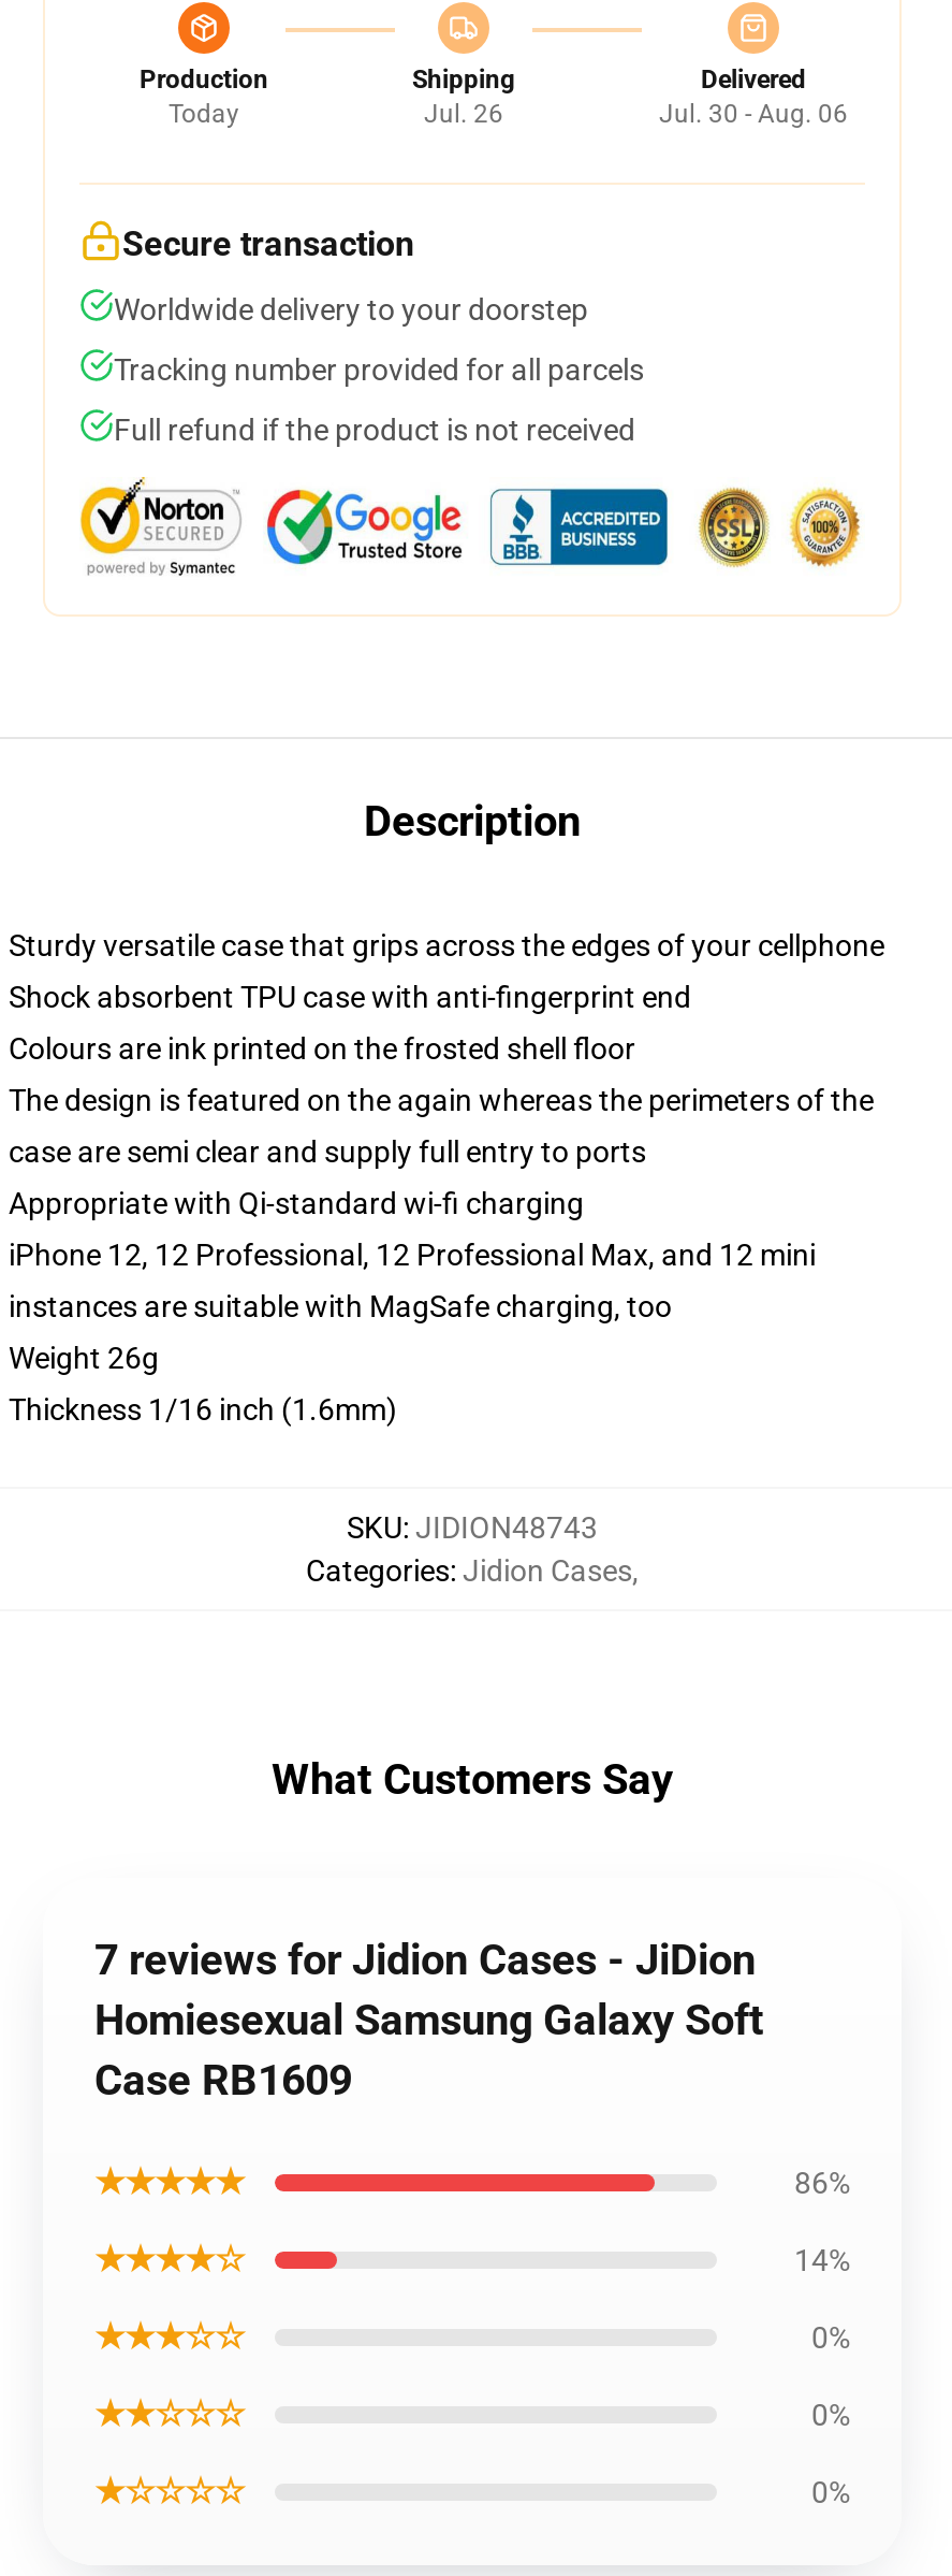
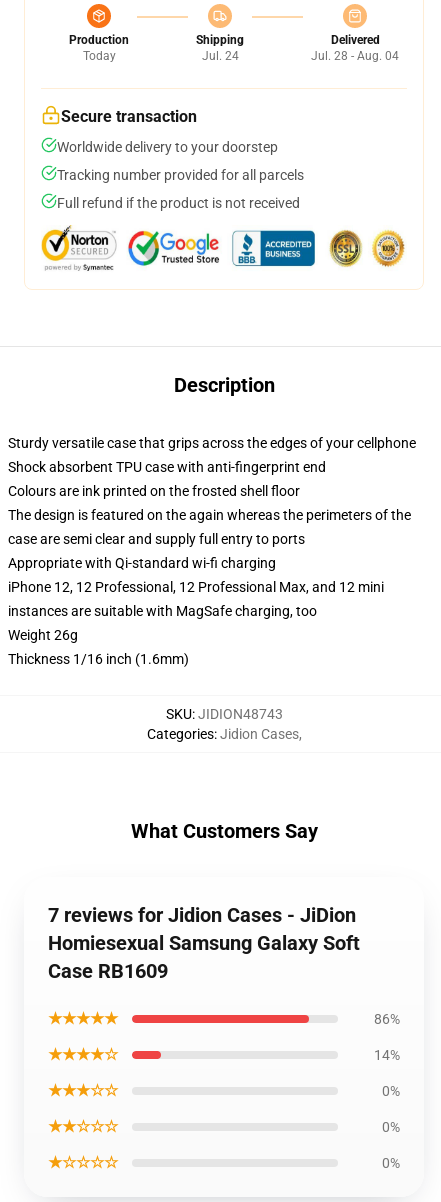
- Jul. 26
+ Jul. 24

- Jul. 30 - Aug. 06
+ Jul. 28 - Aug. 04
